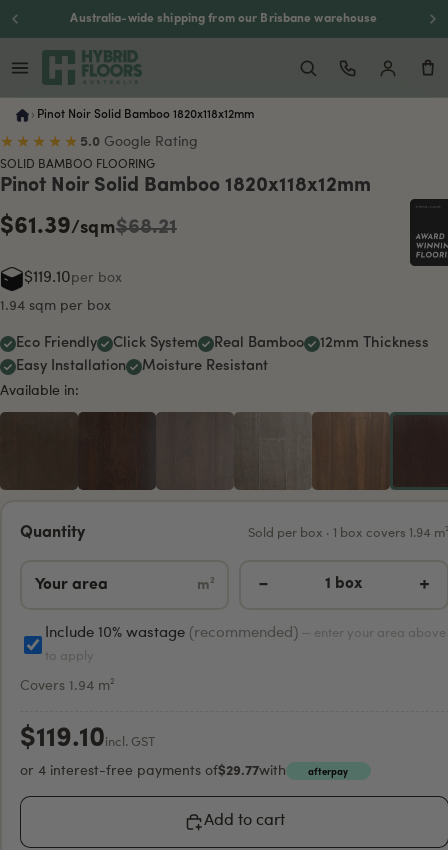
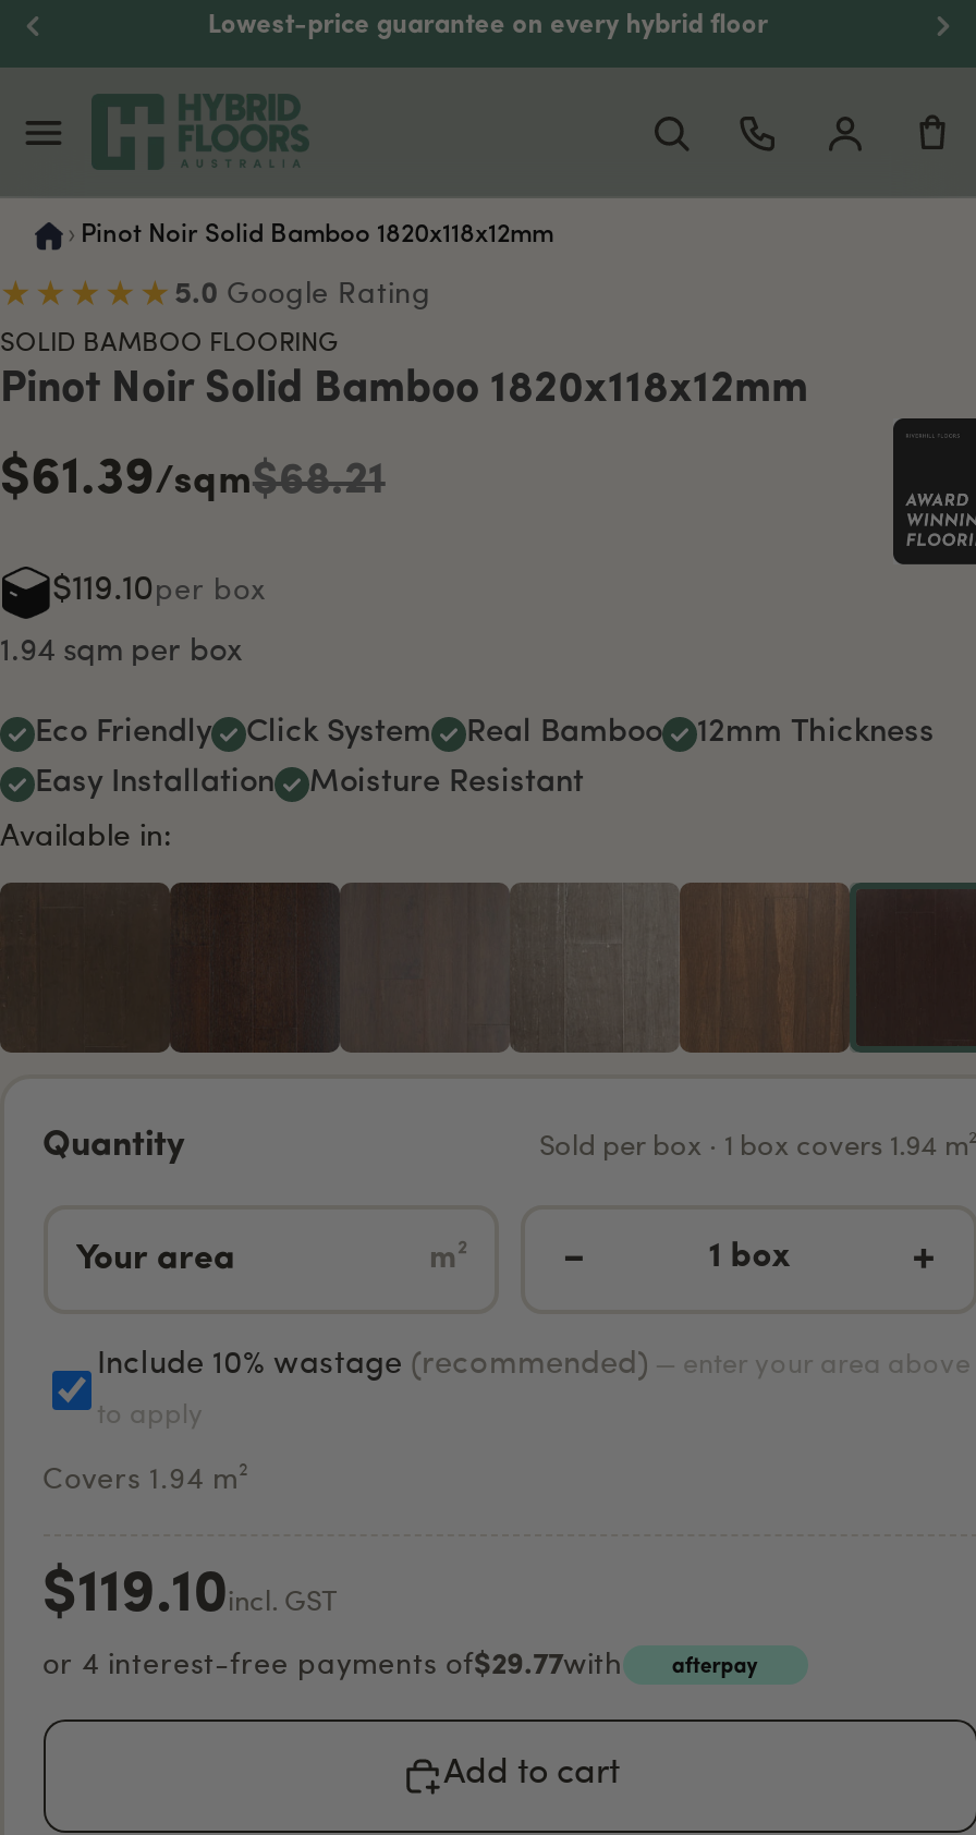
- Australia-wide shipping from our Brisbane warehouse
+ Lowest-price guarantee on every hybrid floor
